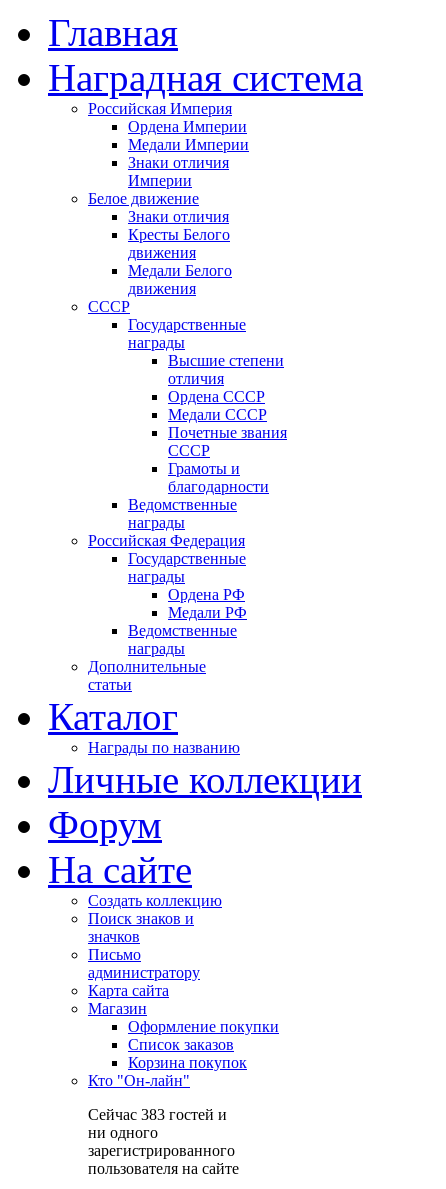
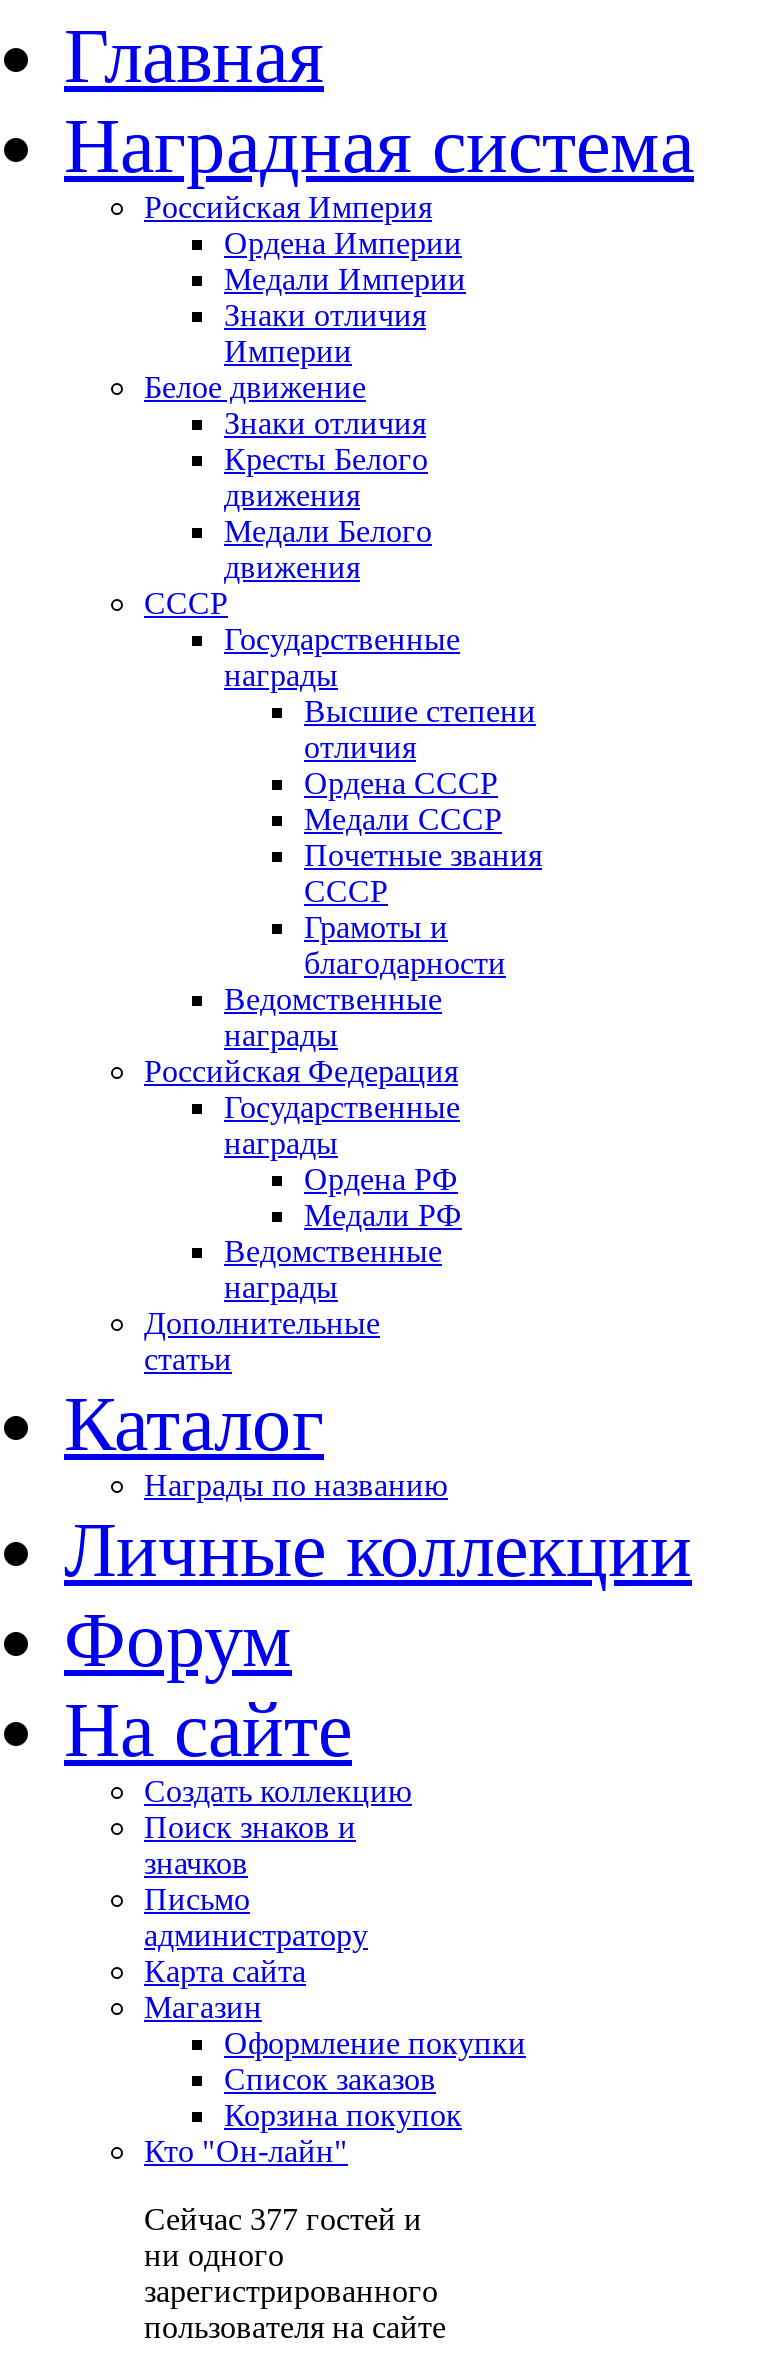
- Сейчас 383 гостей и
+ Сейчас 377 гостей и
